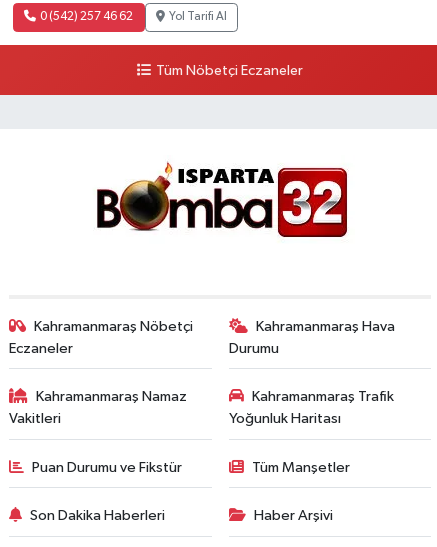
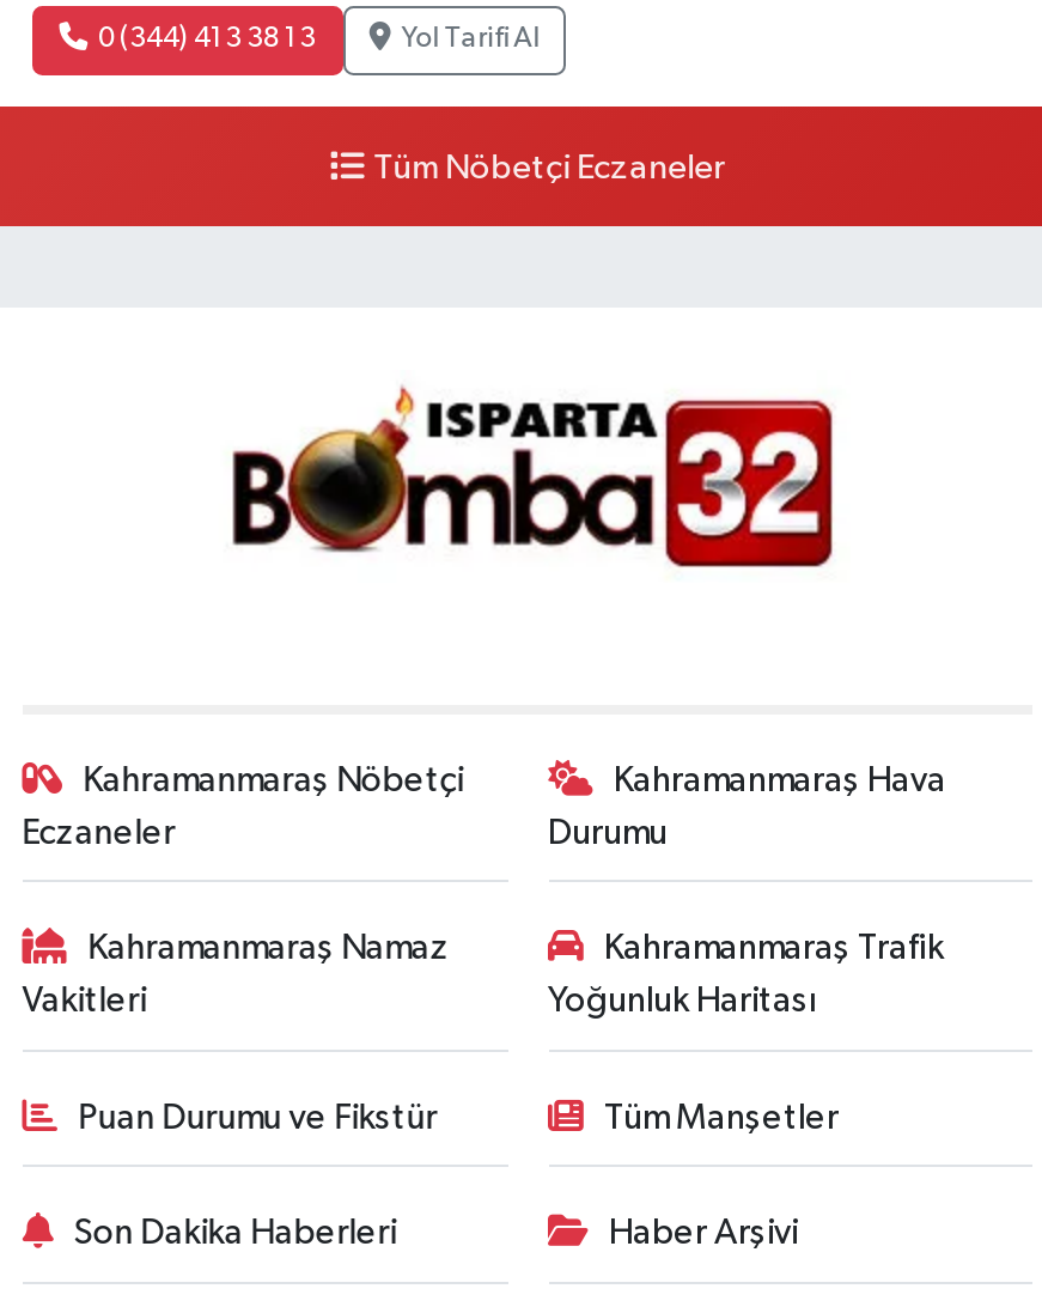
- 0 (542) 257 46 62
+ 0 (344) 413 38 13
